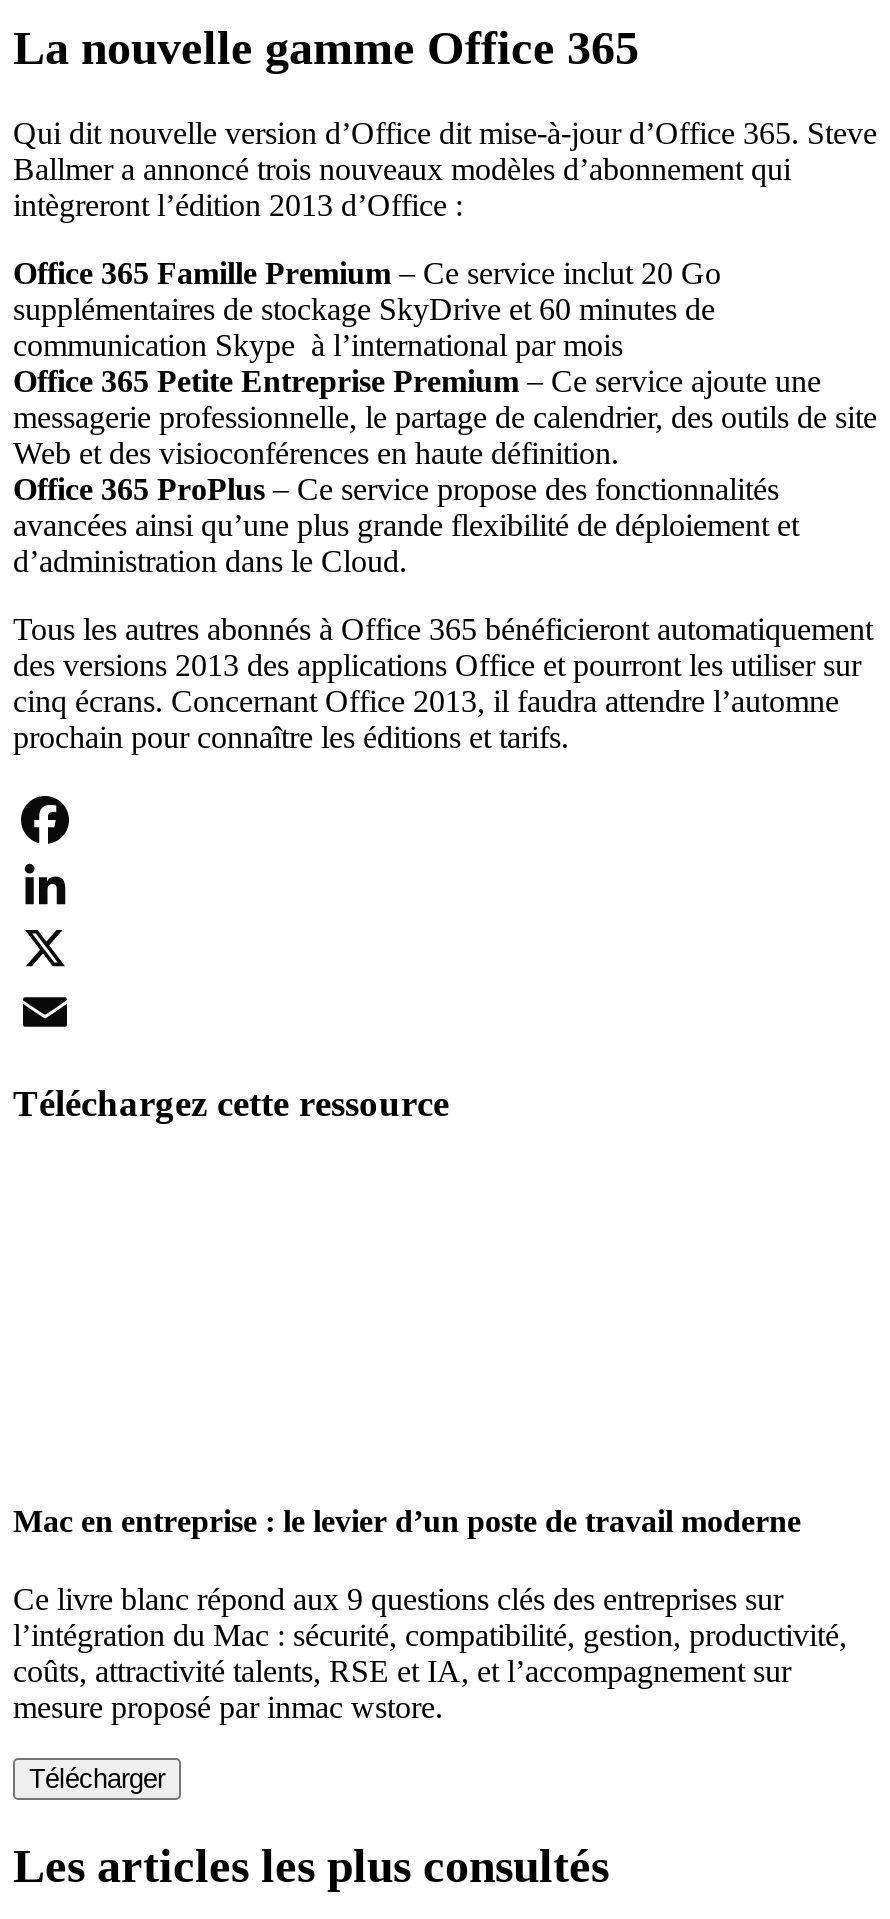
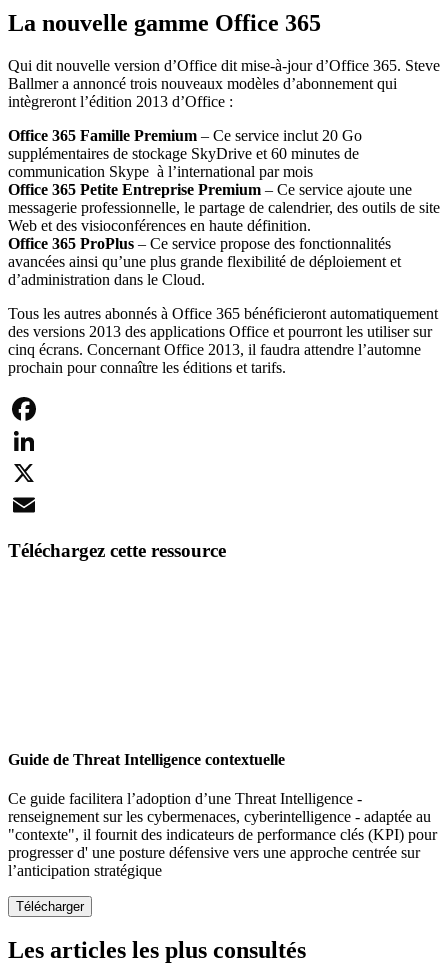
- Mac en entreprise : le levier d’un poste de travail moderne
+ Guide de Threat Intelligence contextuelle

- Ce livre blanc répond aux 9 questions clés des entreprises sur
- l’intégration du Mac : sécurité, compatibilité, gestion, productivité,
- coûts, attractivité talents, RSE et IA, et l’accompagnement sur
- mesure proposé par inmac wstore.
+ Ce guide facilitera l’adoption d’une Threat Intelligence -
+ renseignement sur les cybermenaces, cyberintelligence - adaptée au
+ "contexte", il fournit des indicateurs de performance clés (KPI) pour
+ progresser d' une posture défensive vers une approche centrée sur
+ l’anticipation stratégique
